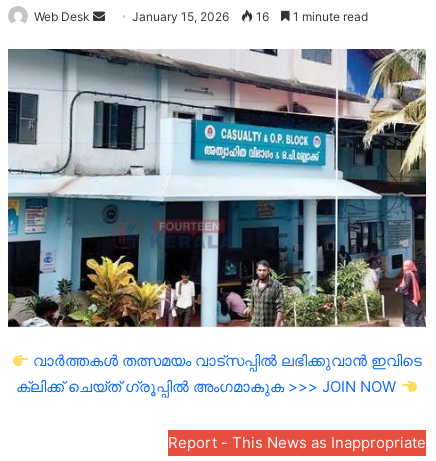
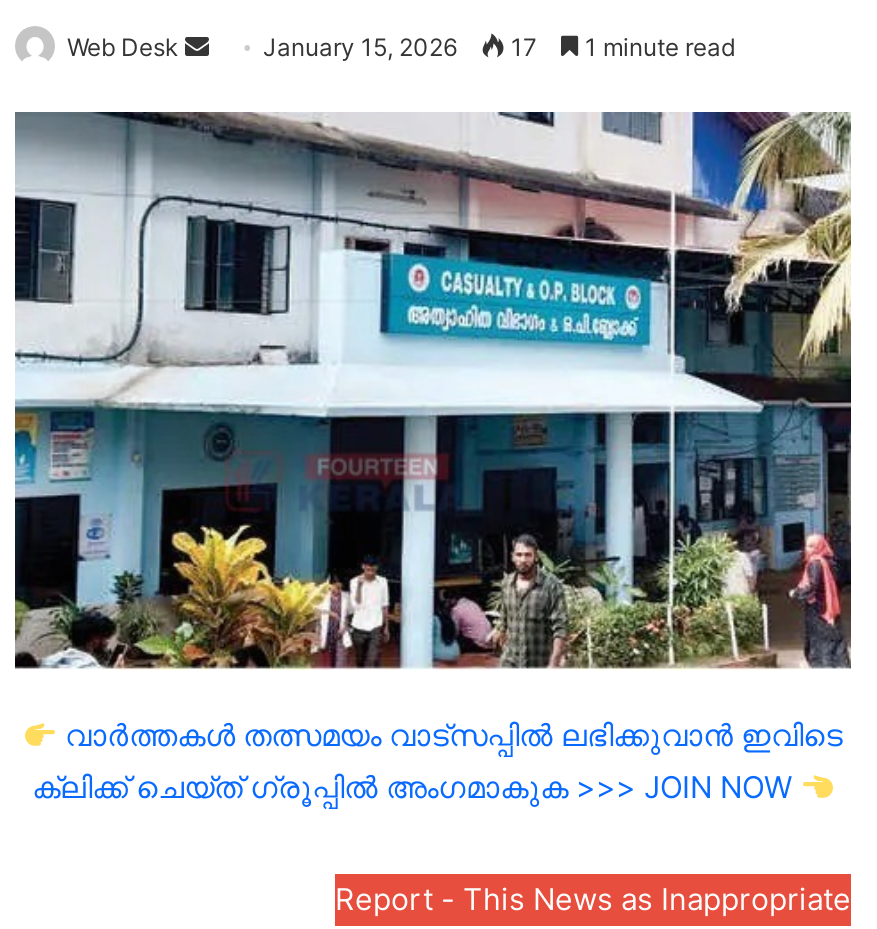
- 16
+ 17
